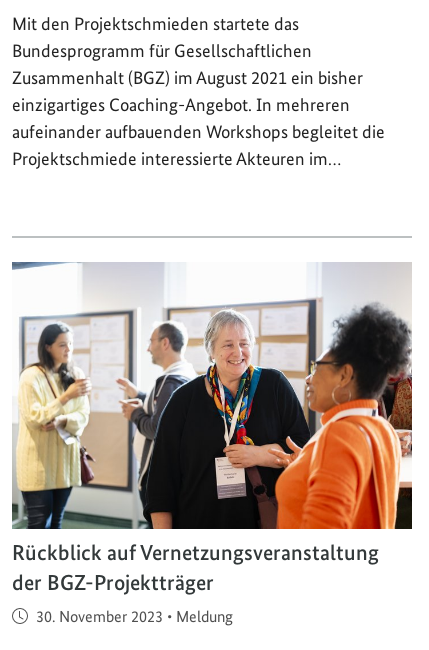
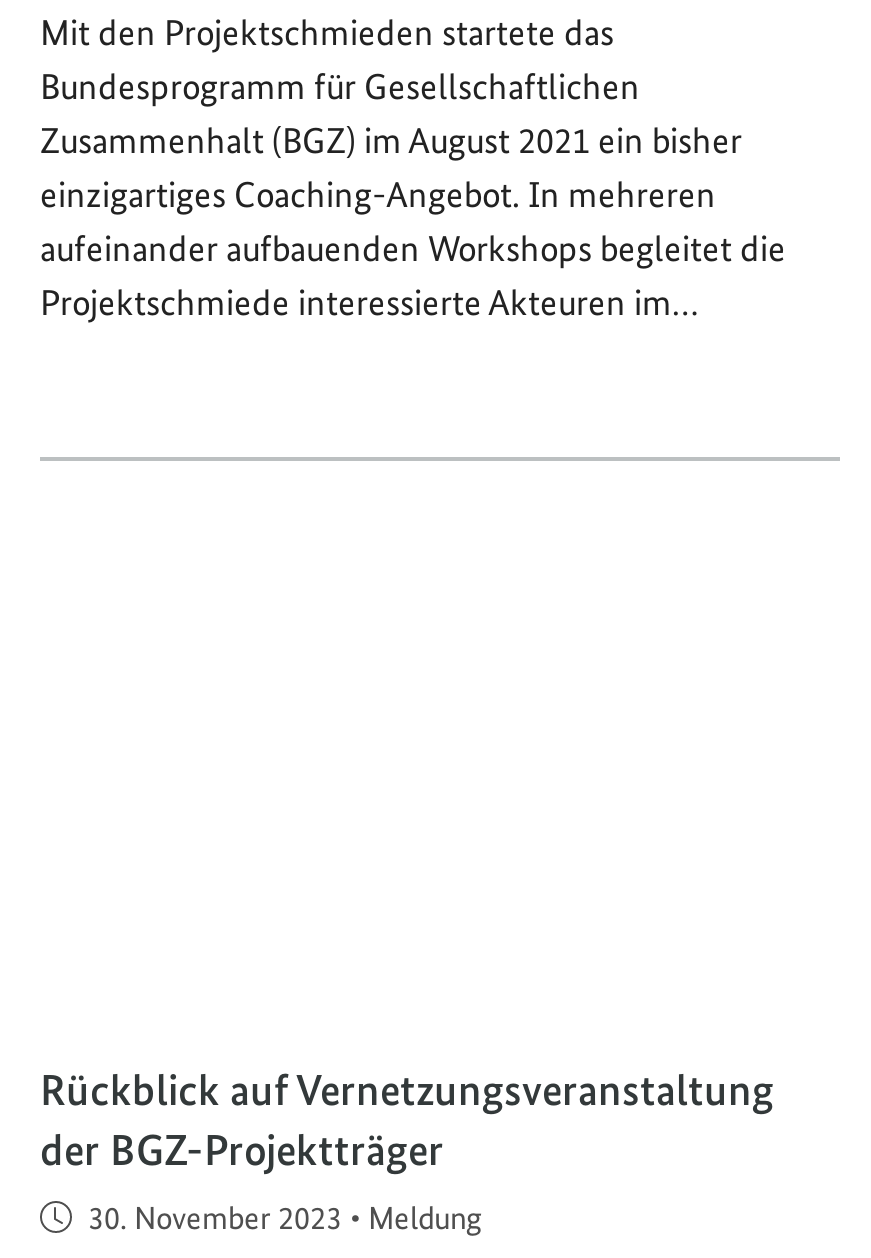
- [image]
